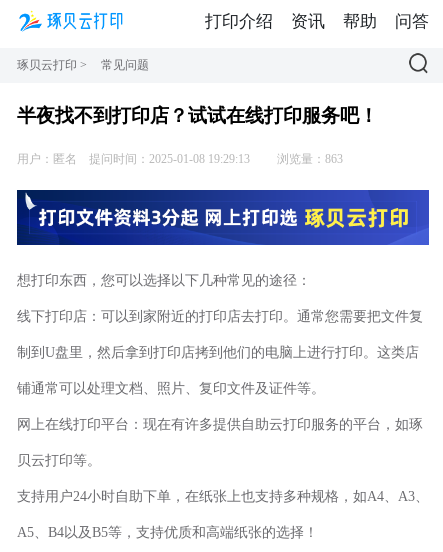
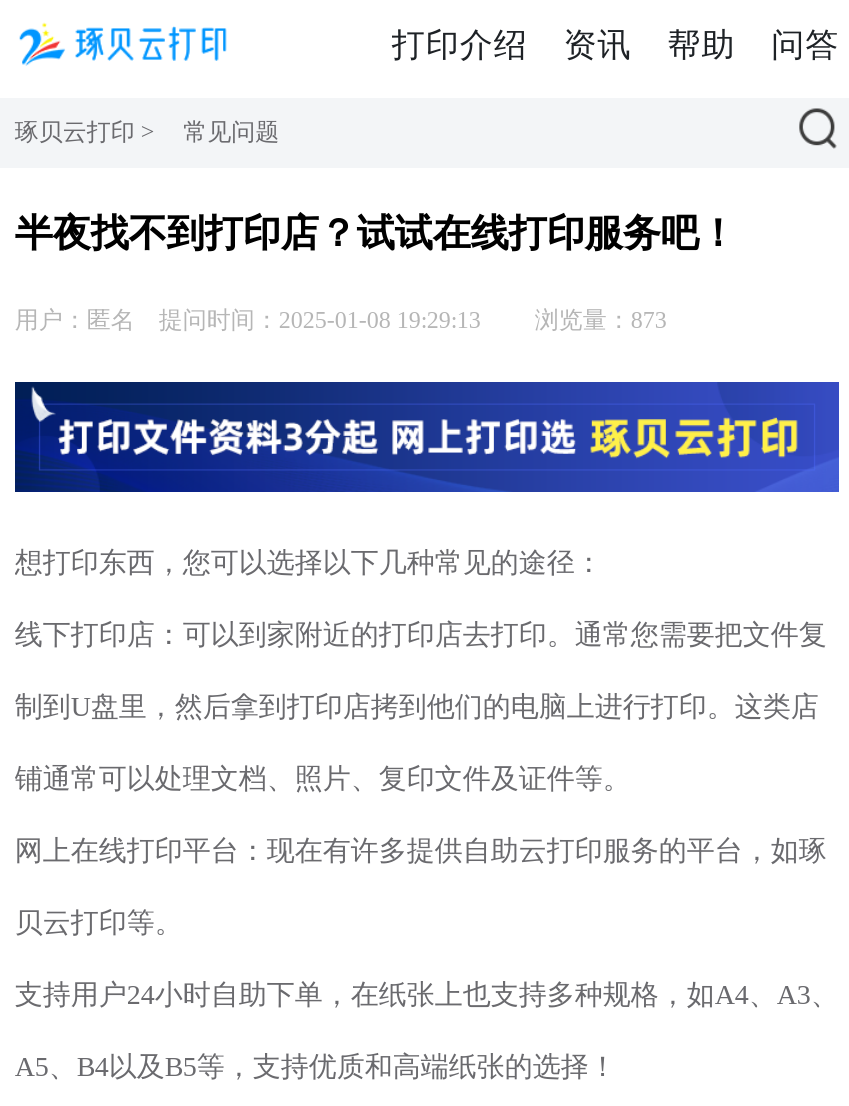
- 用户：匿名 提问时间：2025-01-08 19:29:13 浏览量：863
+ 用户：匿名 提问时间：2025-01-08 19:29:13 浏览量：873
